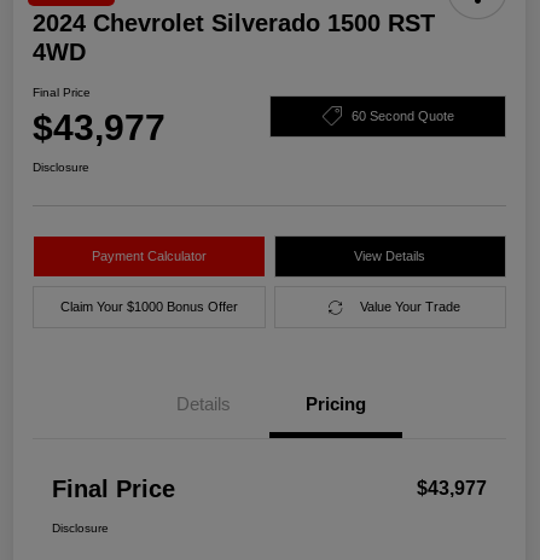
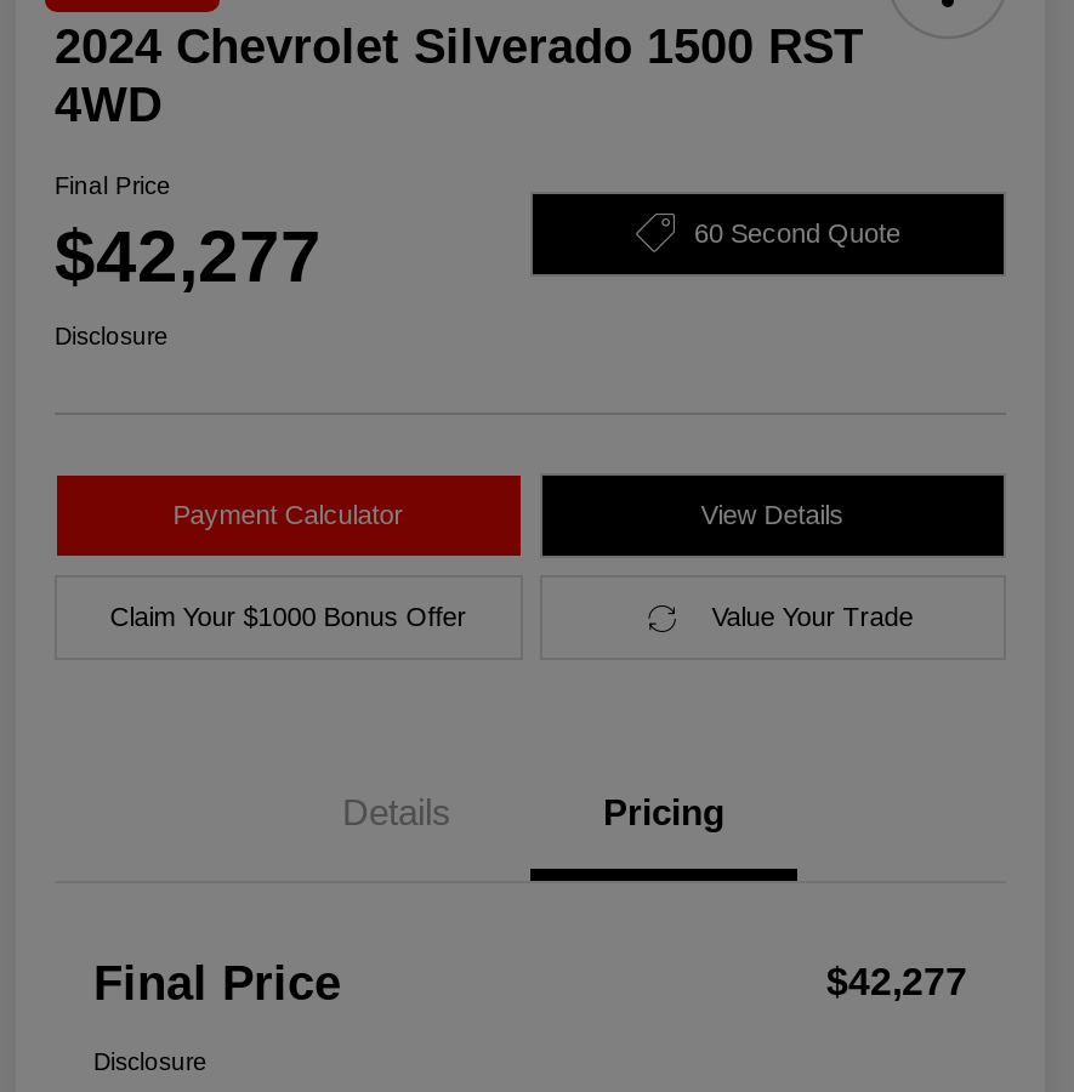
- $43,977
+ $42,277

- $43,977
+ $42,277
